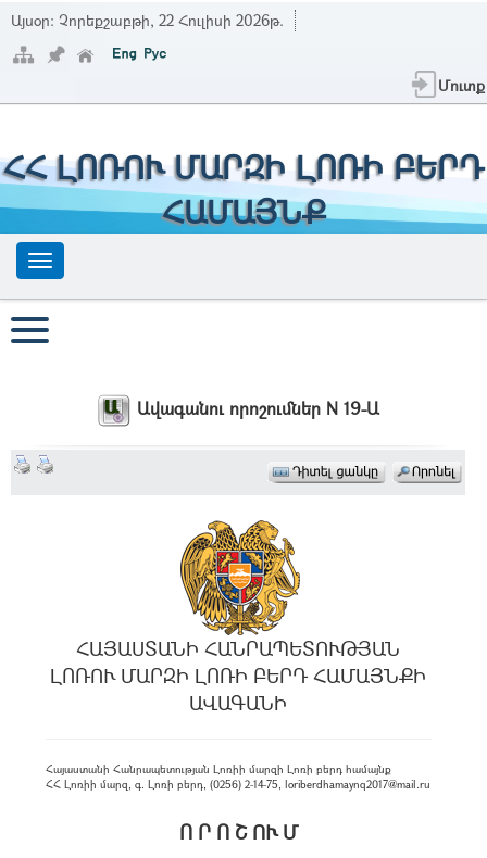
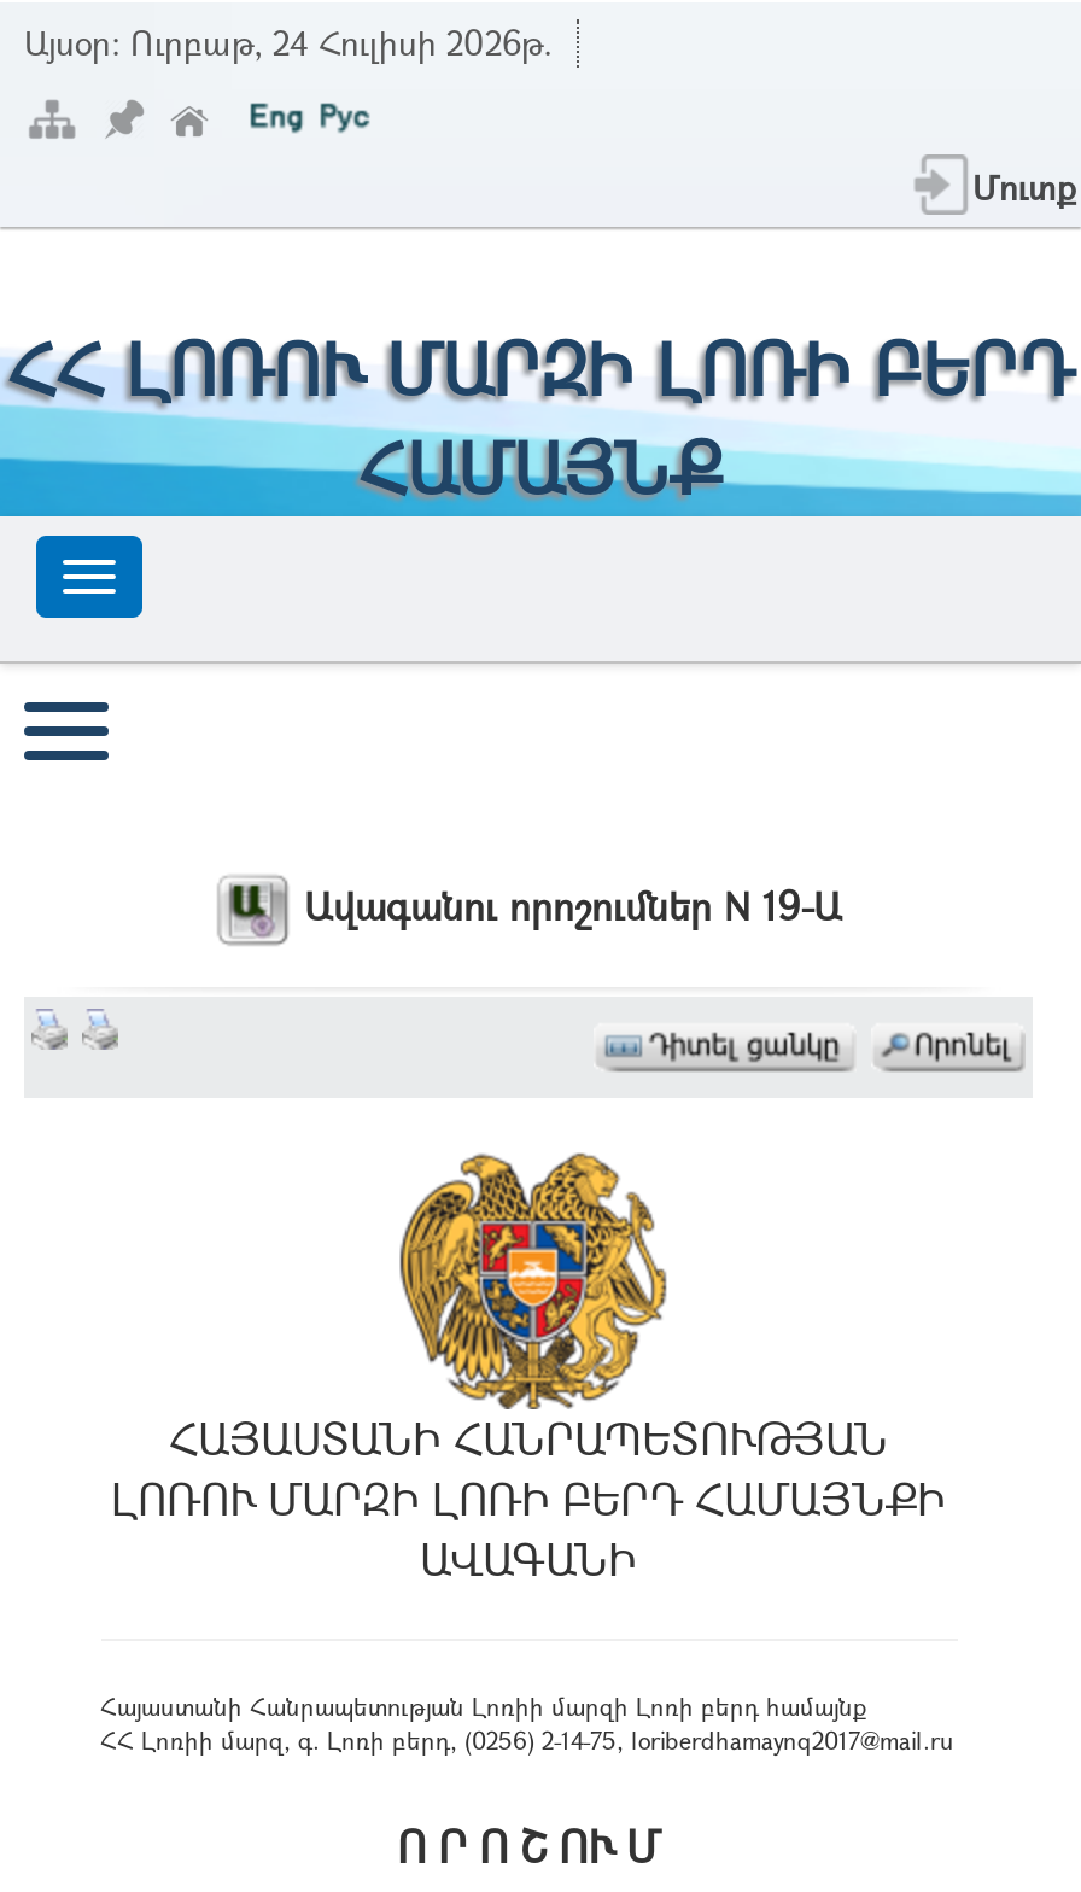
- Այսօր: Չորեքշաբթի, 22 Հուլիսի 2026թ.
+ Այսօր: Ուրբաթ, 24 Հուլիսի 2026թ.
